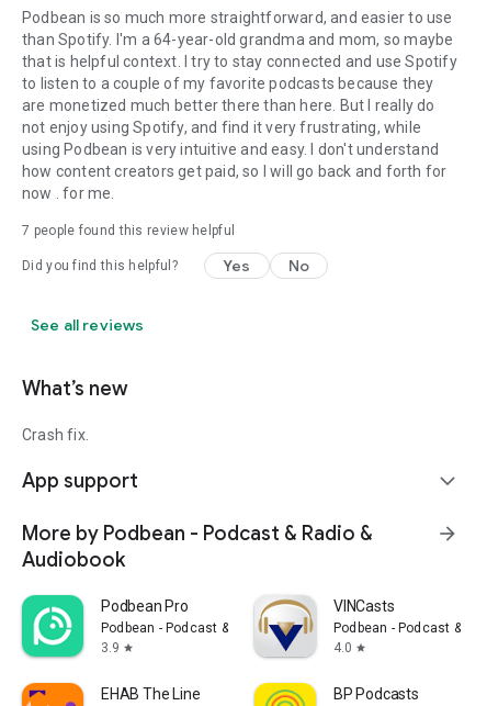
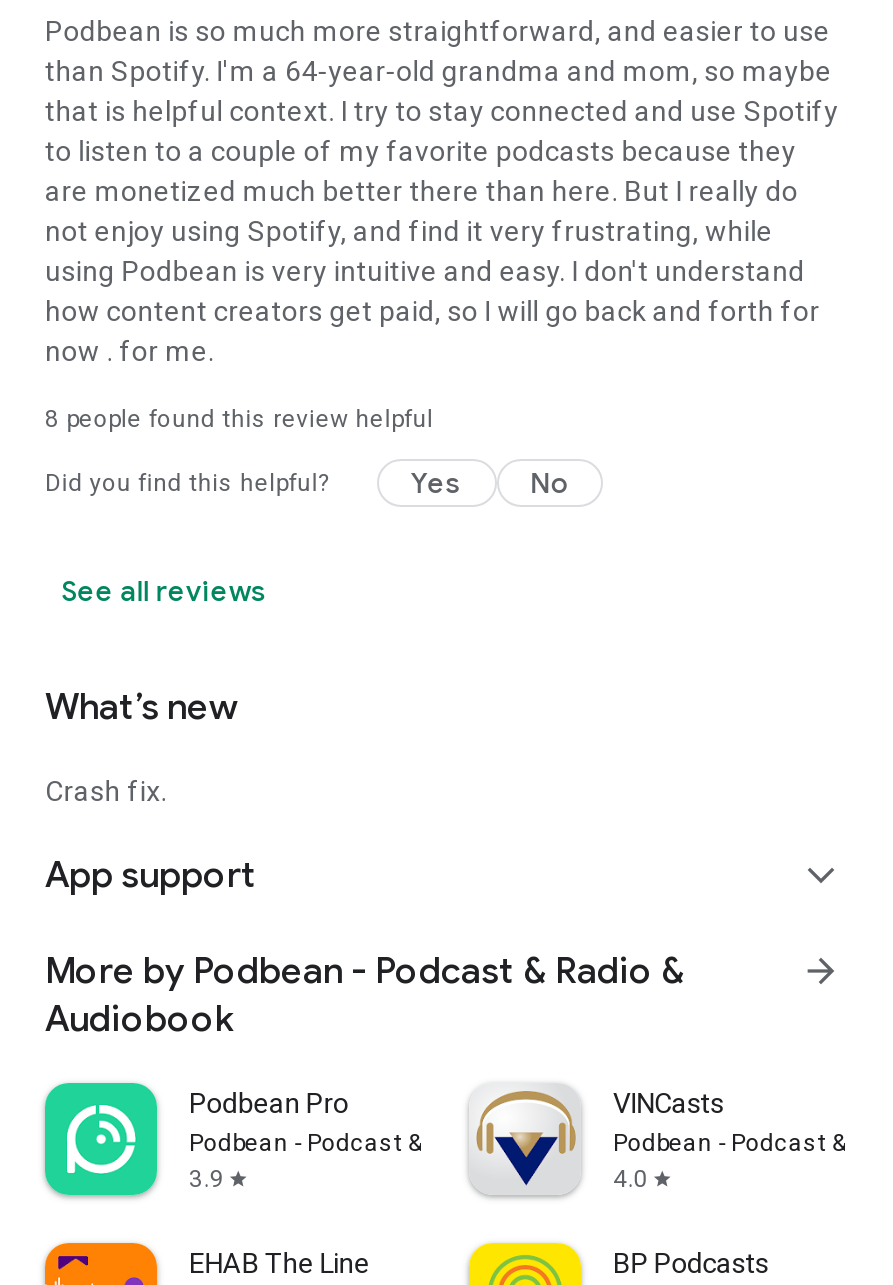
- 7 people found this review helpful
+ 8 people found this review helpful
